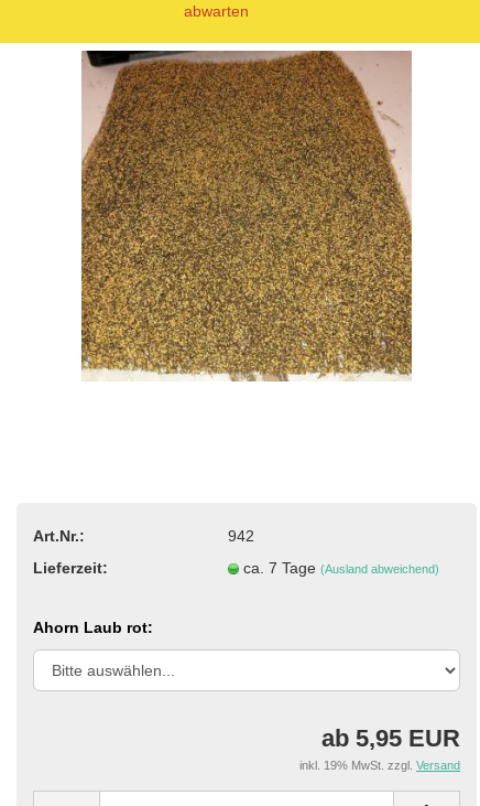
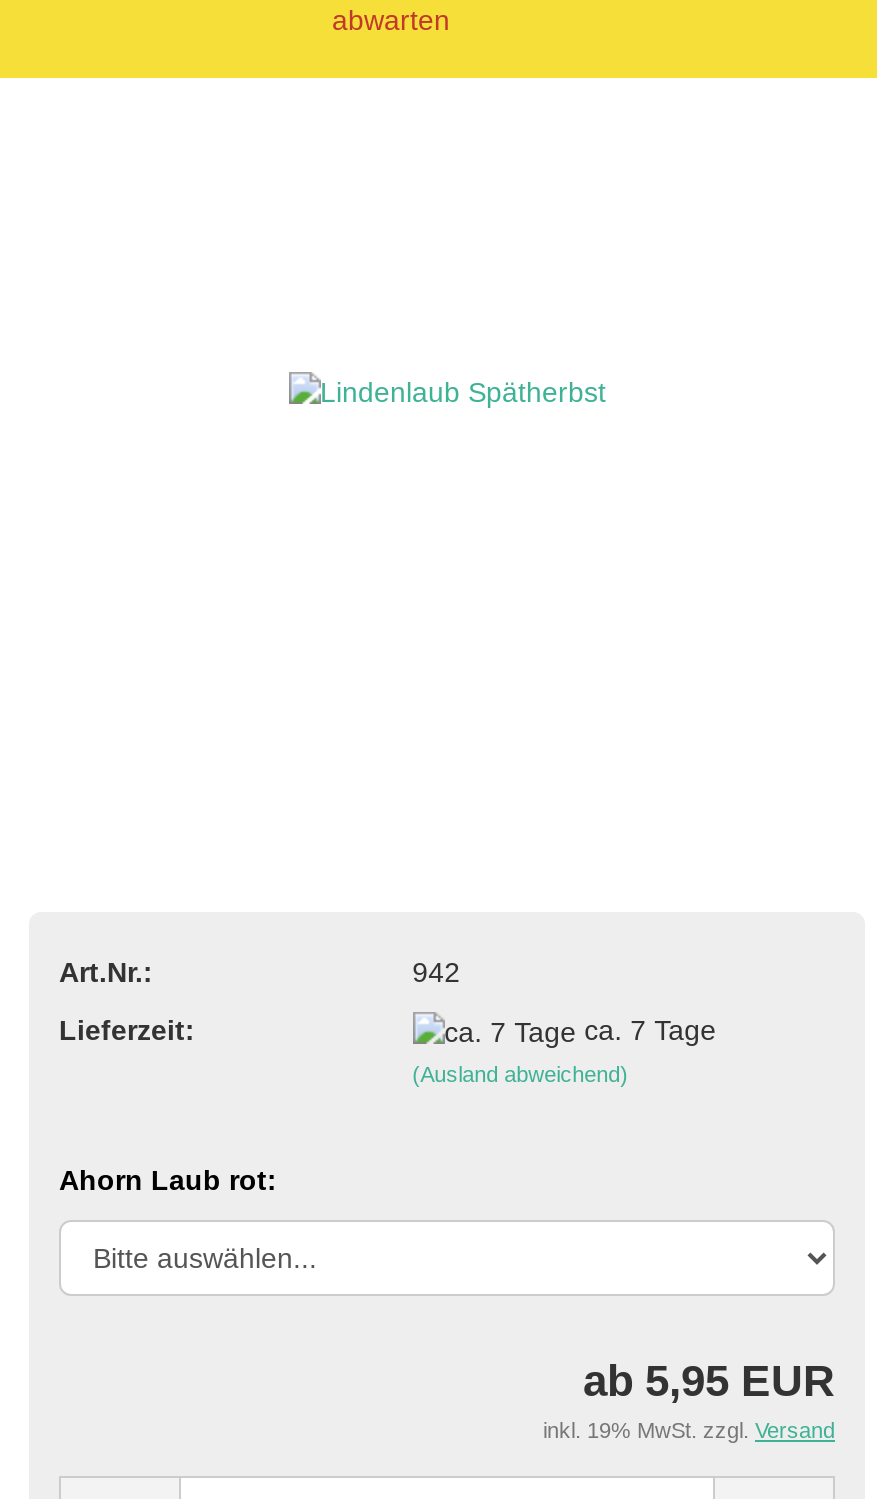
- [image]
